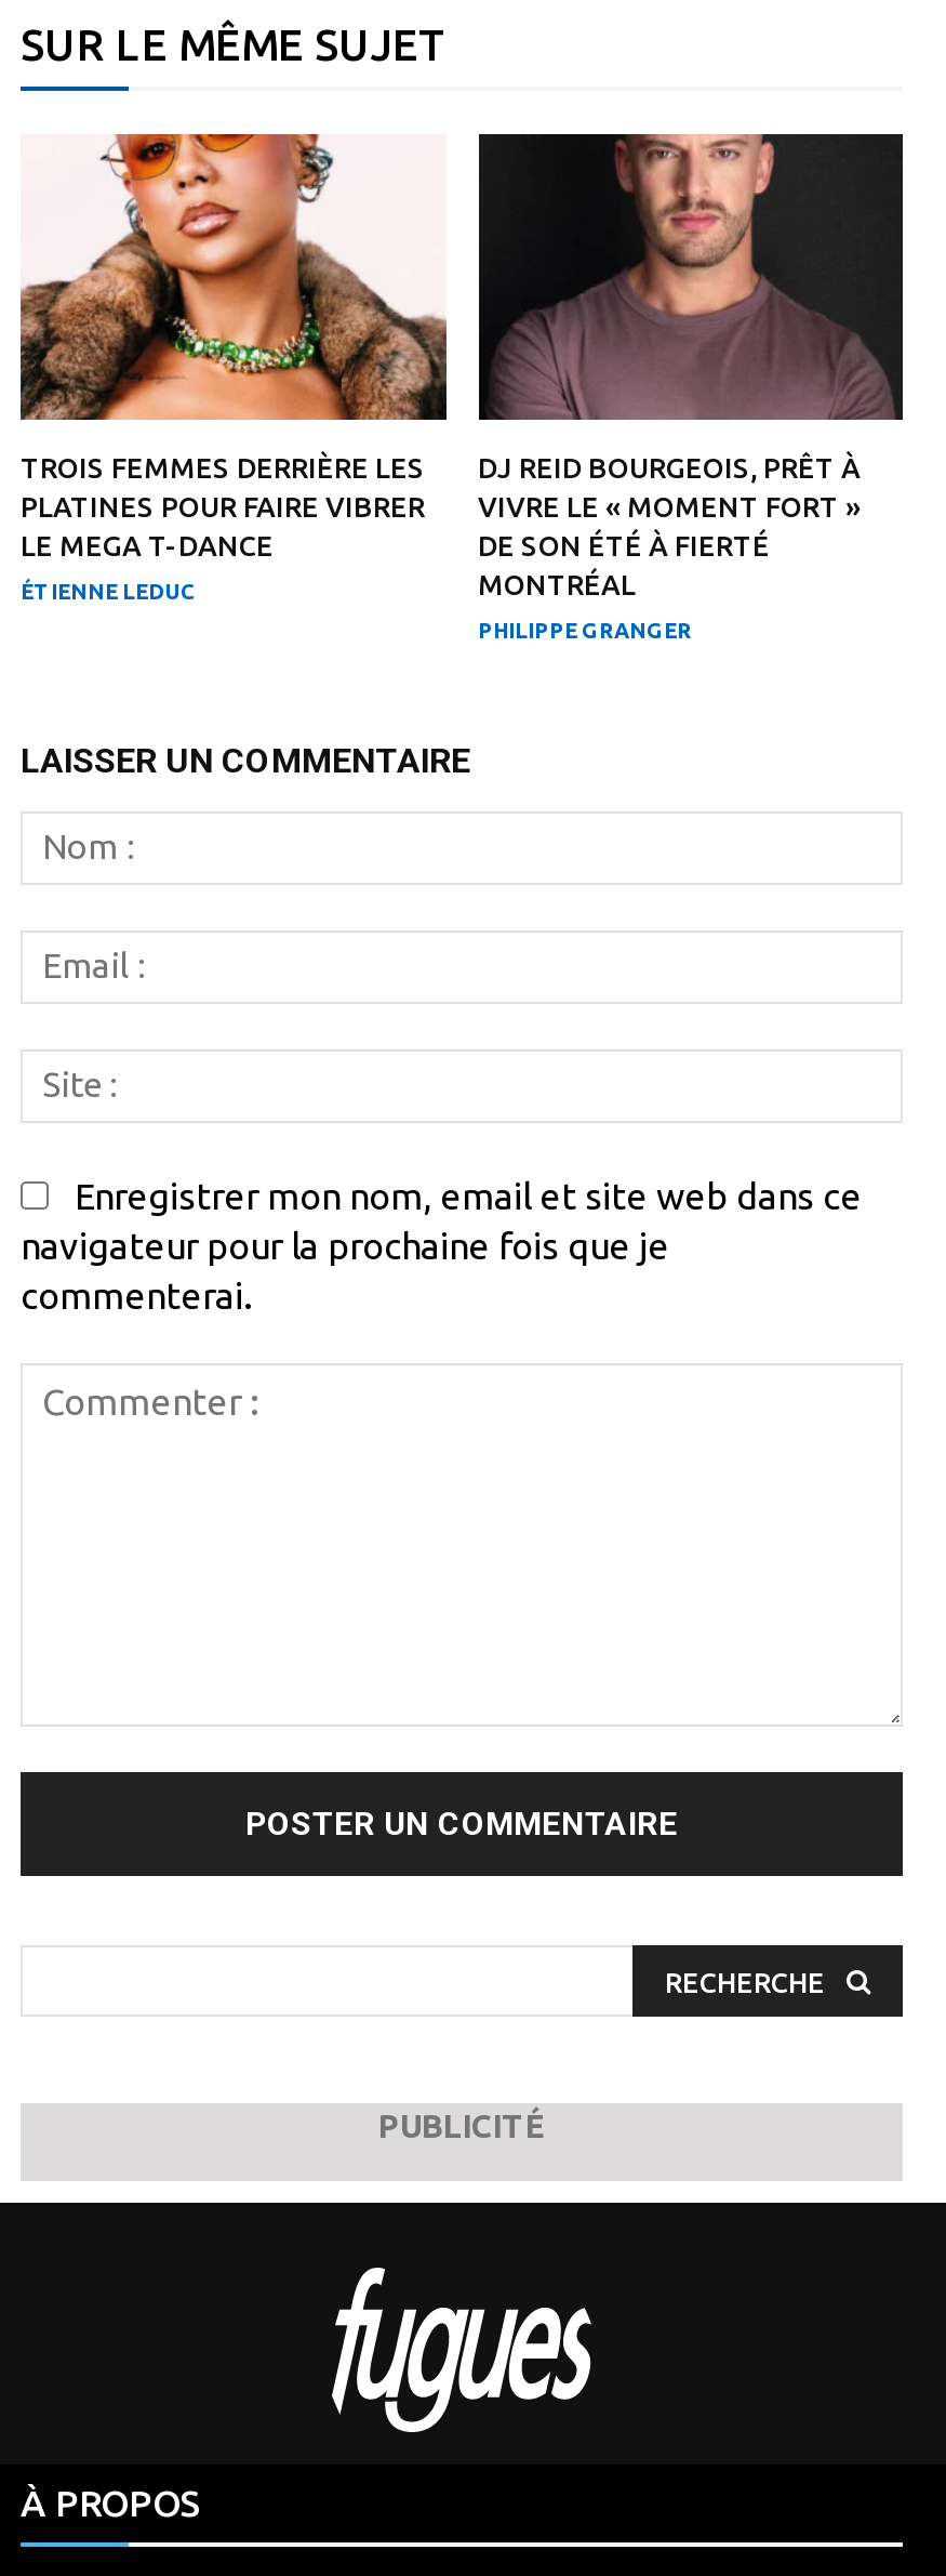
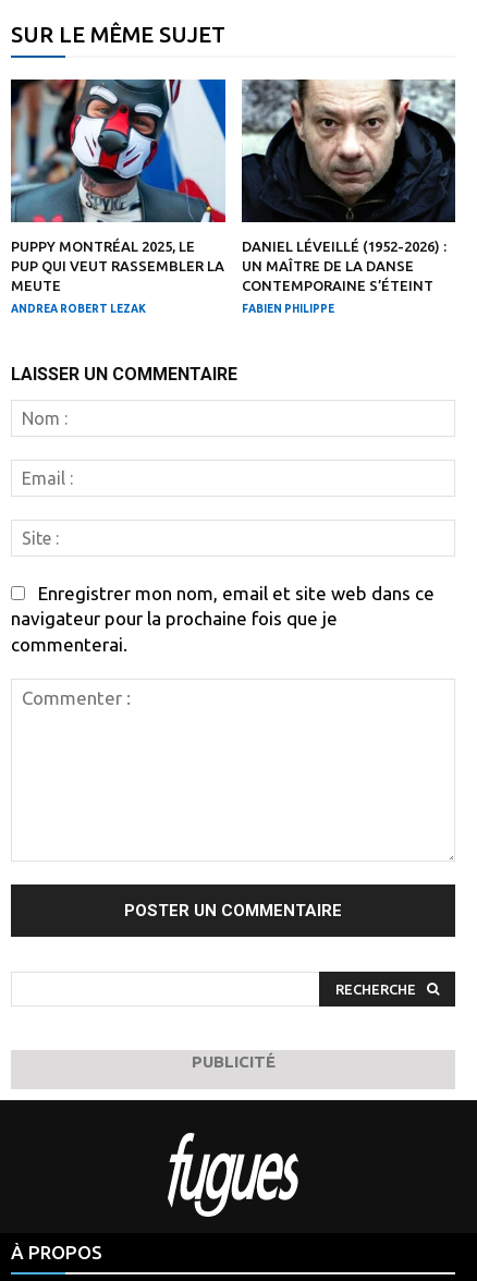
- [image]
- TROIS FEMMES DERRIÈRE LES
- PLATINES POUR FAIRE VIBRER
- LE MEGA T-DANCE
+ [image]
+ PUPPY MONTRÉAL 2025, LE
+ PUP QUI VEUT RASSEMBLER LA
+ MEUTE

- [image]
- DJ REID BOURGEOIS, PRÊT À
- VIVRE LE « MOMENT FORT »
- DE SON ÉTÉ À FIERTÉ
- MONTRÉAL
+ [image]
+ DANIEL LÉVEILLÉ (1952-2026) :
+ UN MAÎTRE DE LA DANSE
+ CONTEMPORAINE S’ÉTEINT

- ÉTIENNE LEDUC
+ ANDREA ROBERT LEZAK

- PHILIPPE GRANGER
+ FABIEN PHILIPPE
